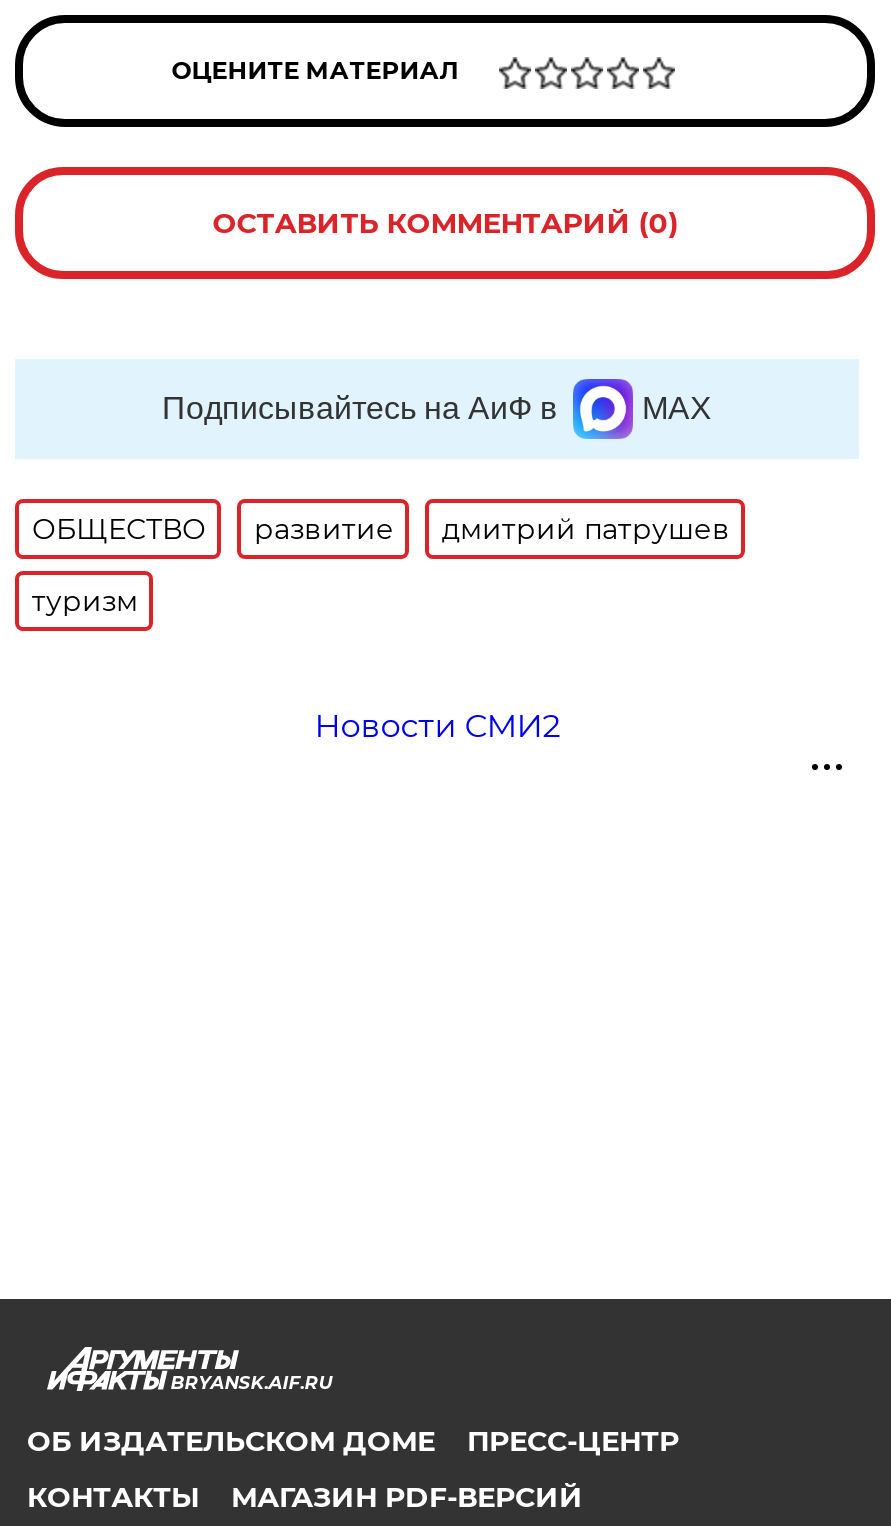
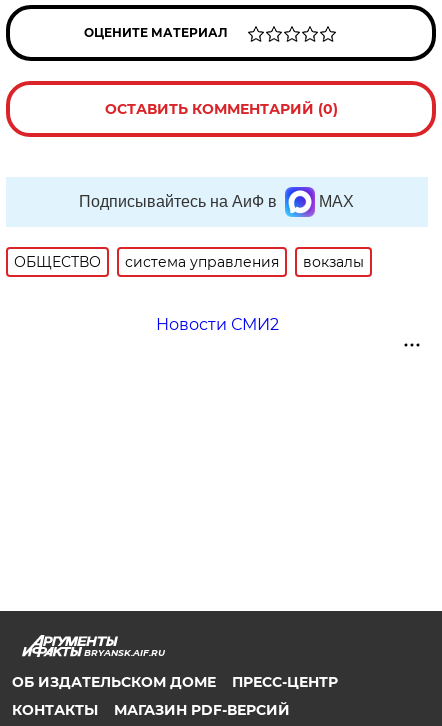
- развитие
- дмитрий патрушев
- туризм
+ система управления
+ вокзалы
